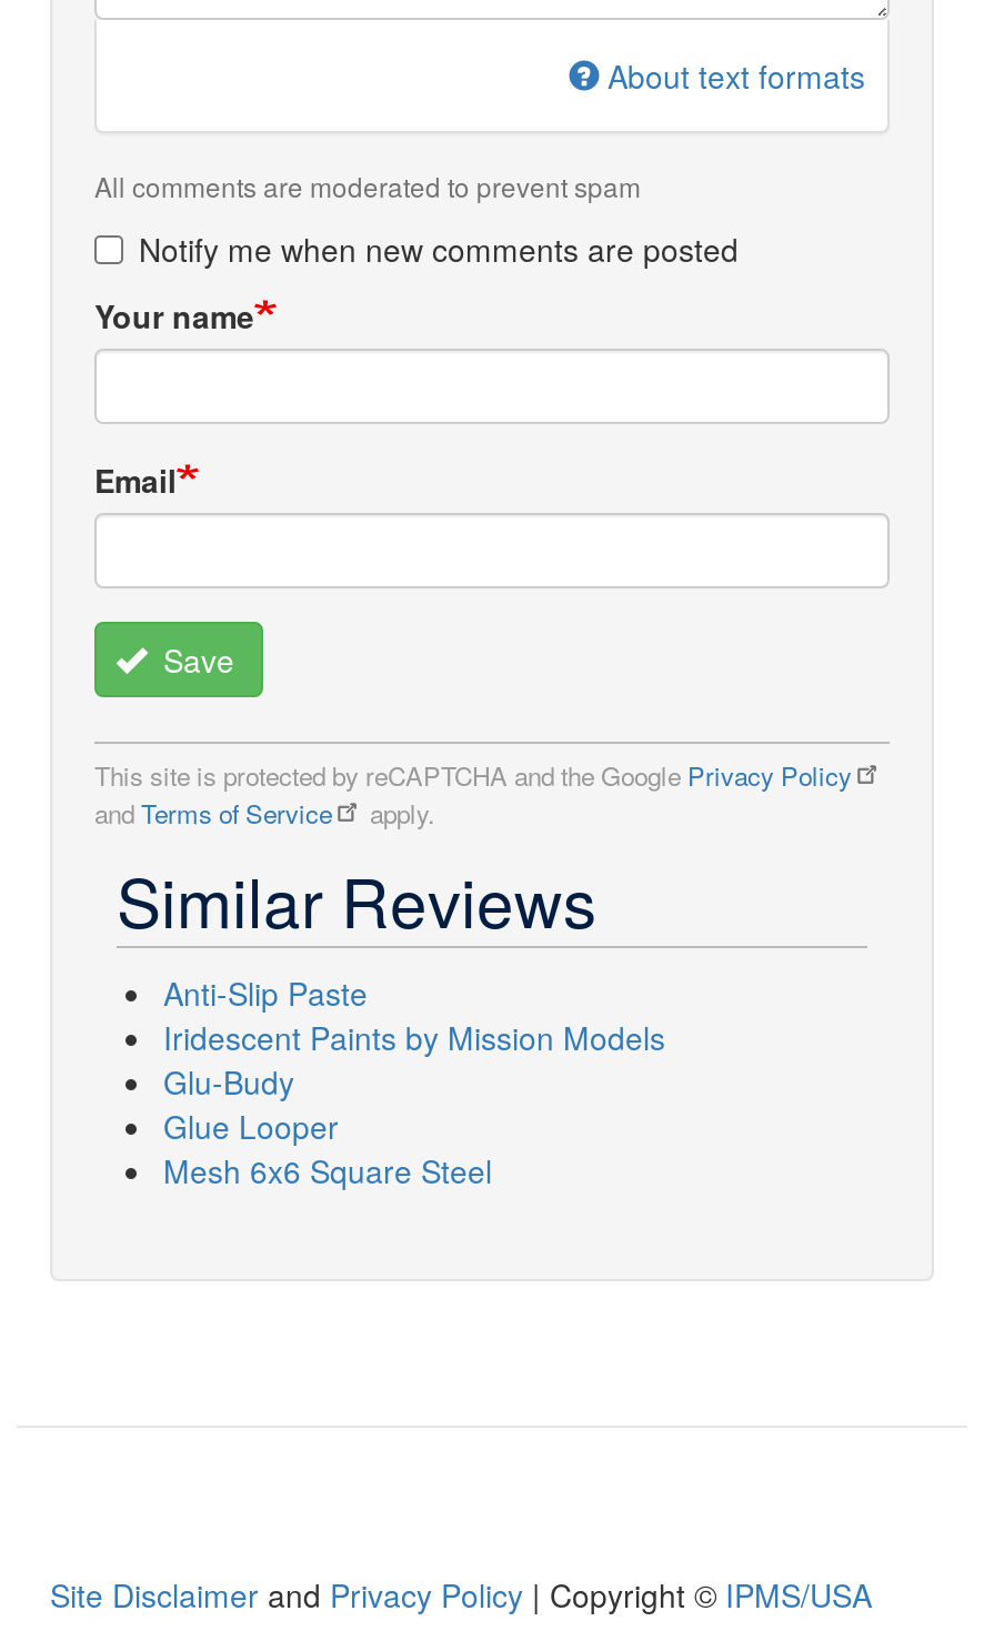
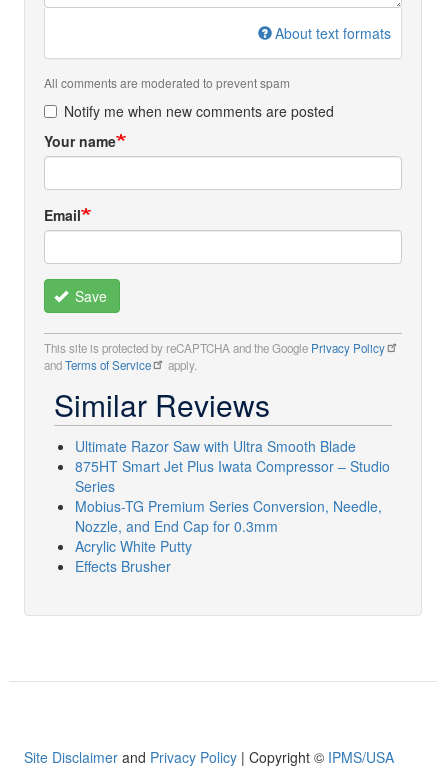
- Anti-Slip Paste
- Iridescent Paints by Mission Models
- Glu-Budy
- Glue Looper
- Mesh 6x6 Square Steel
+ Ultimate Razor Saw with Ultra Smooth Blade
+ 875HT Smart Jet Plus Iwata Compressor – Studio
+ Series
+ Mobius-TG Premium Series Conversion, Needle,
+ Nozzle, and End Cap for 0.3mm
+ Acrylic White Putty
+ Effects Brusher
